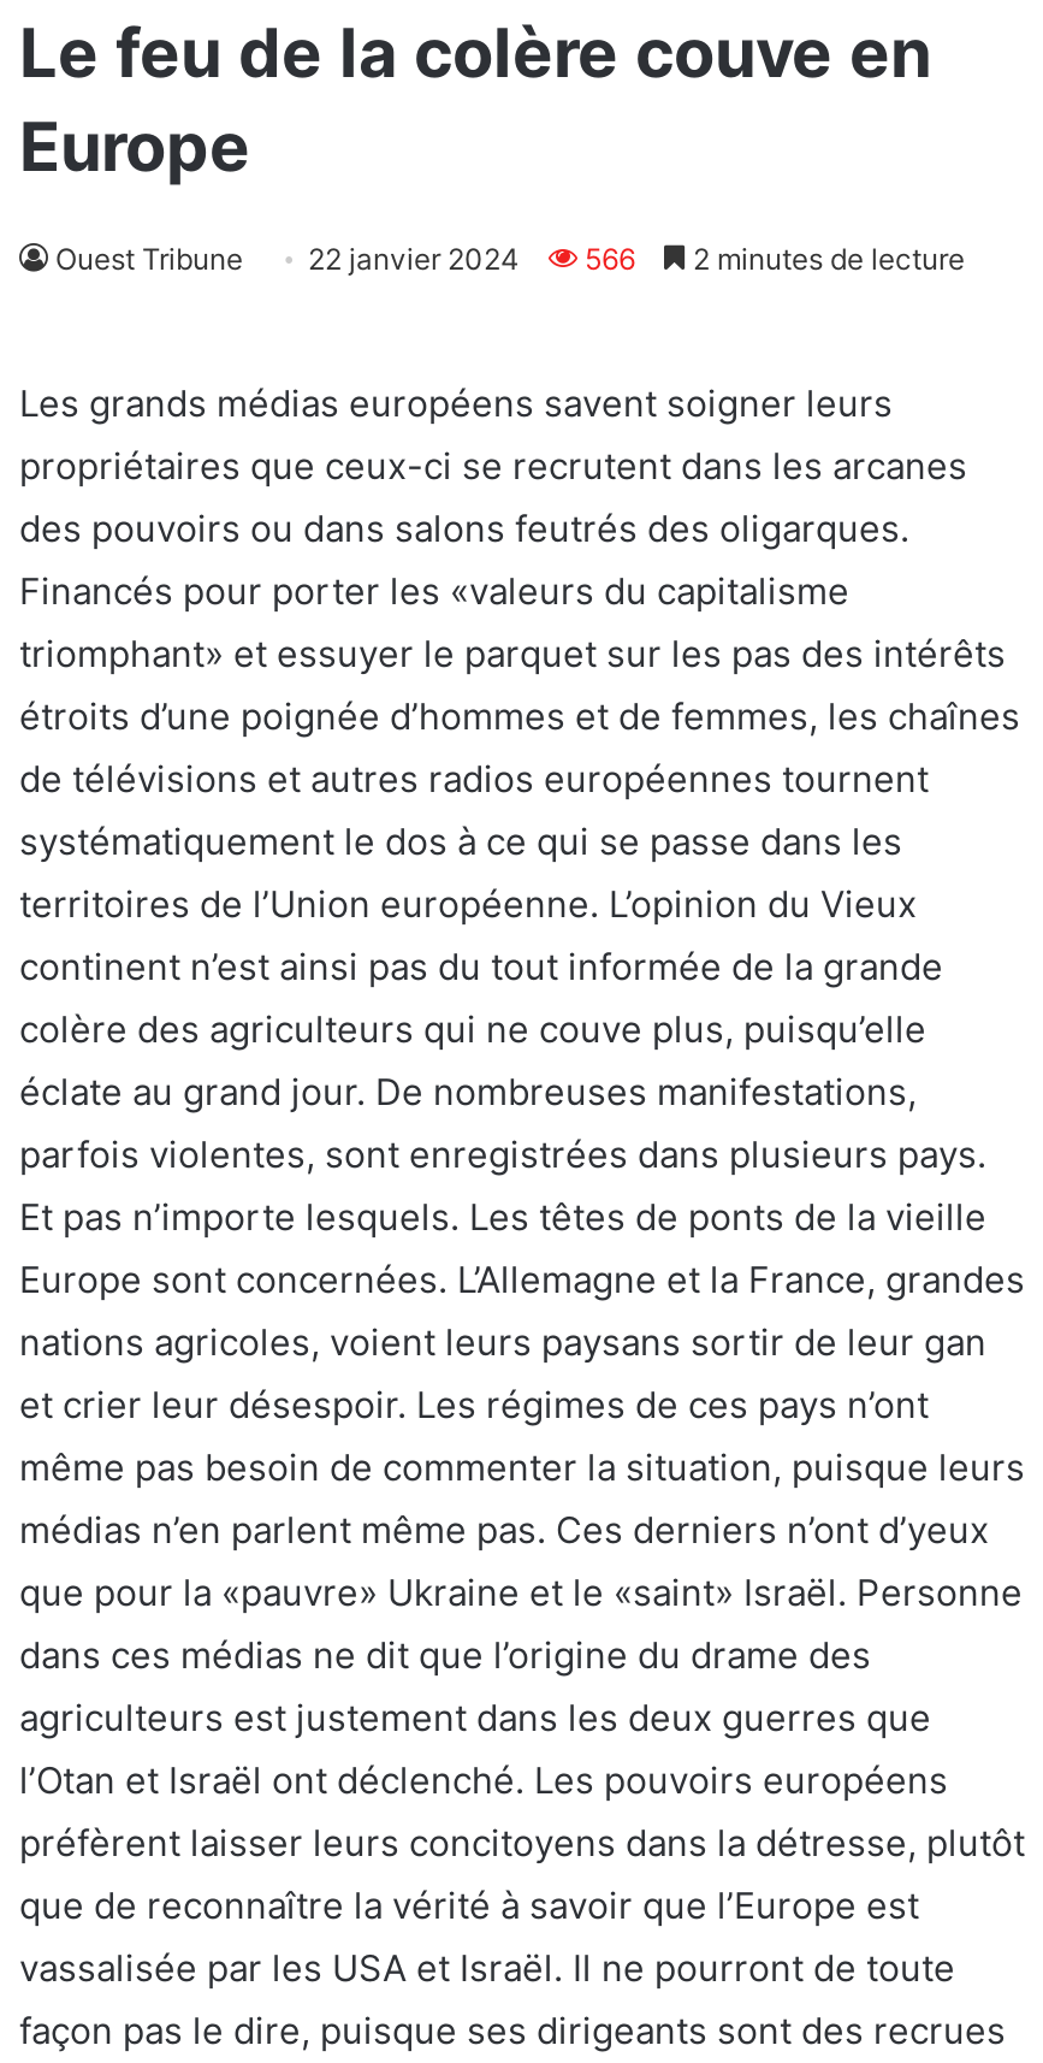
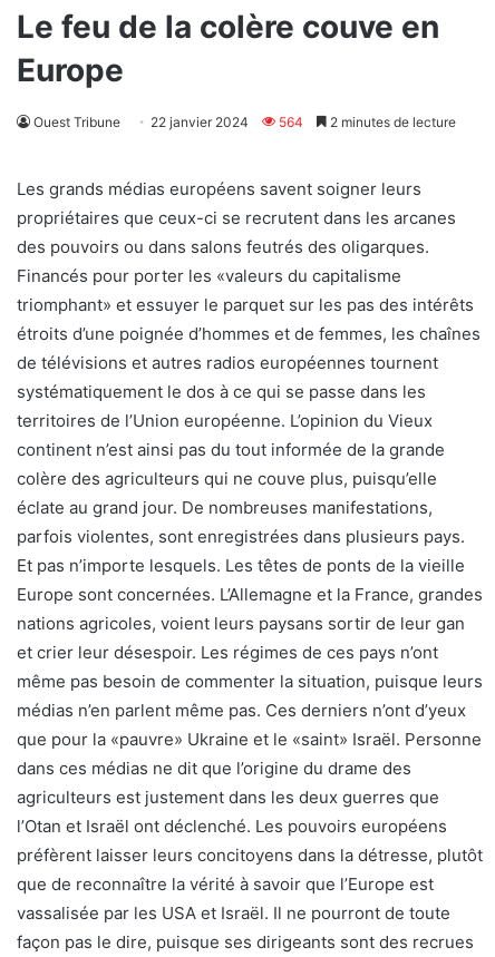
- Ouest Tribune 22 janvier 2024 566 2 minutes de lecture
+ Ouest Tribune 22 janvier 2024 564 2 minutes de lecture
